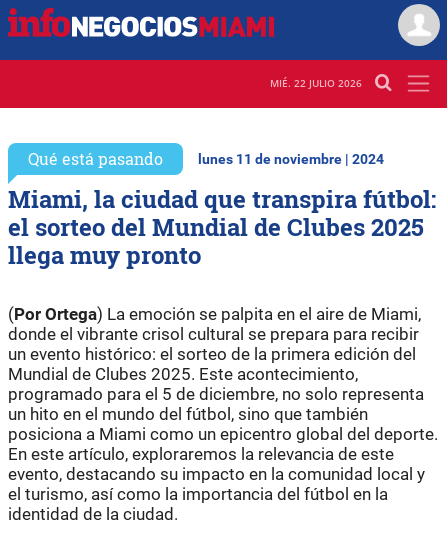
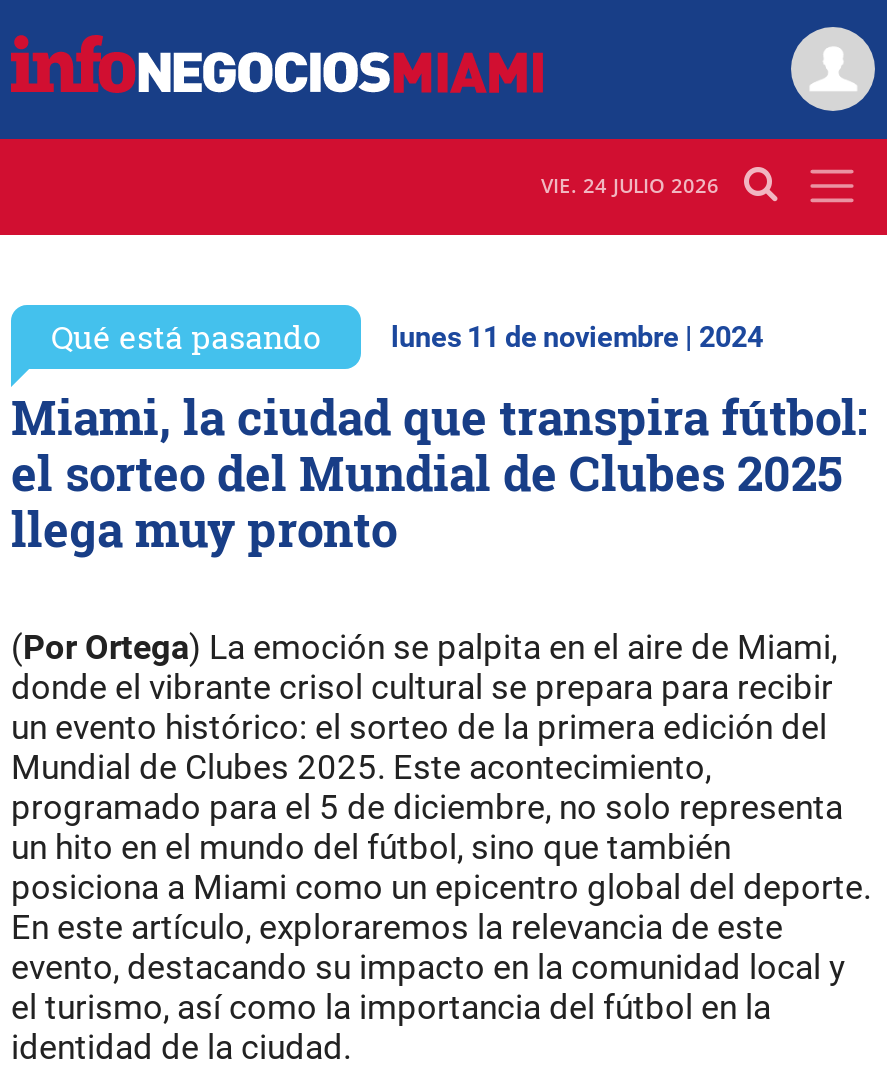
- MIÉ. 22 JULIO 2026
+ VIE. 24 JULIO 2026
